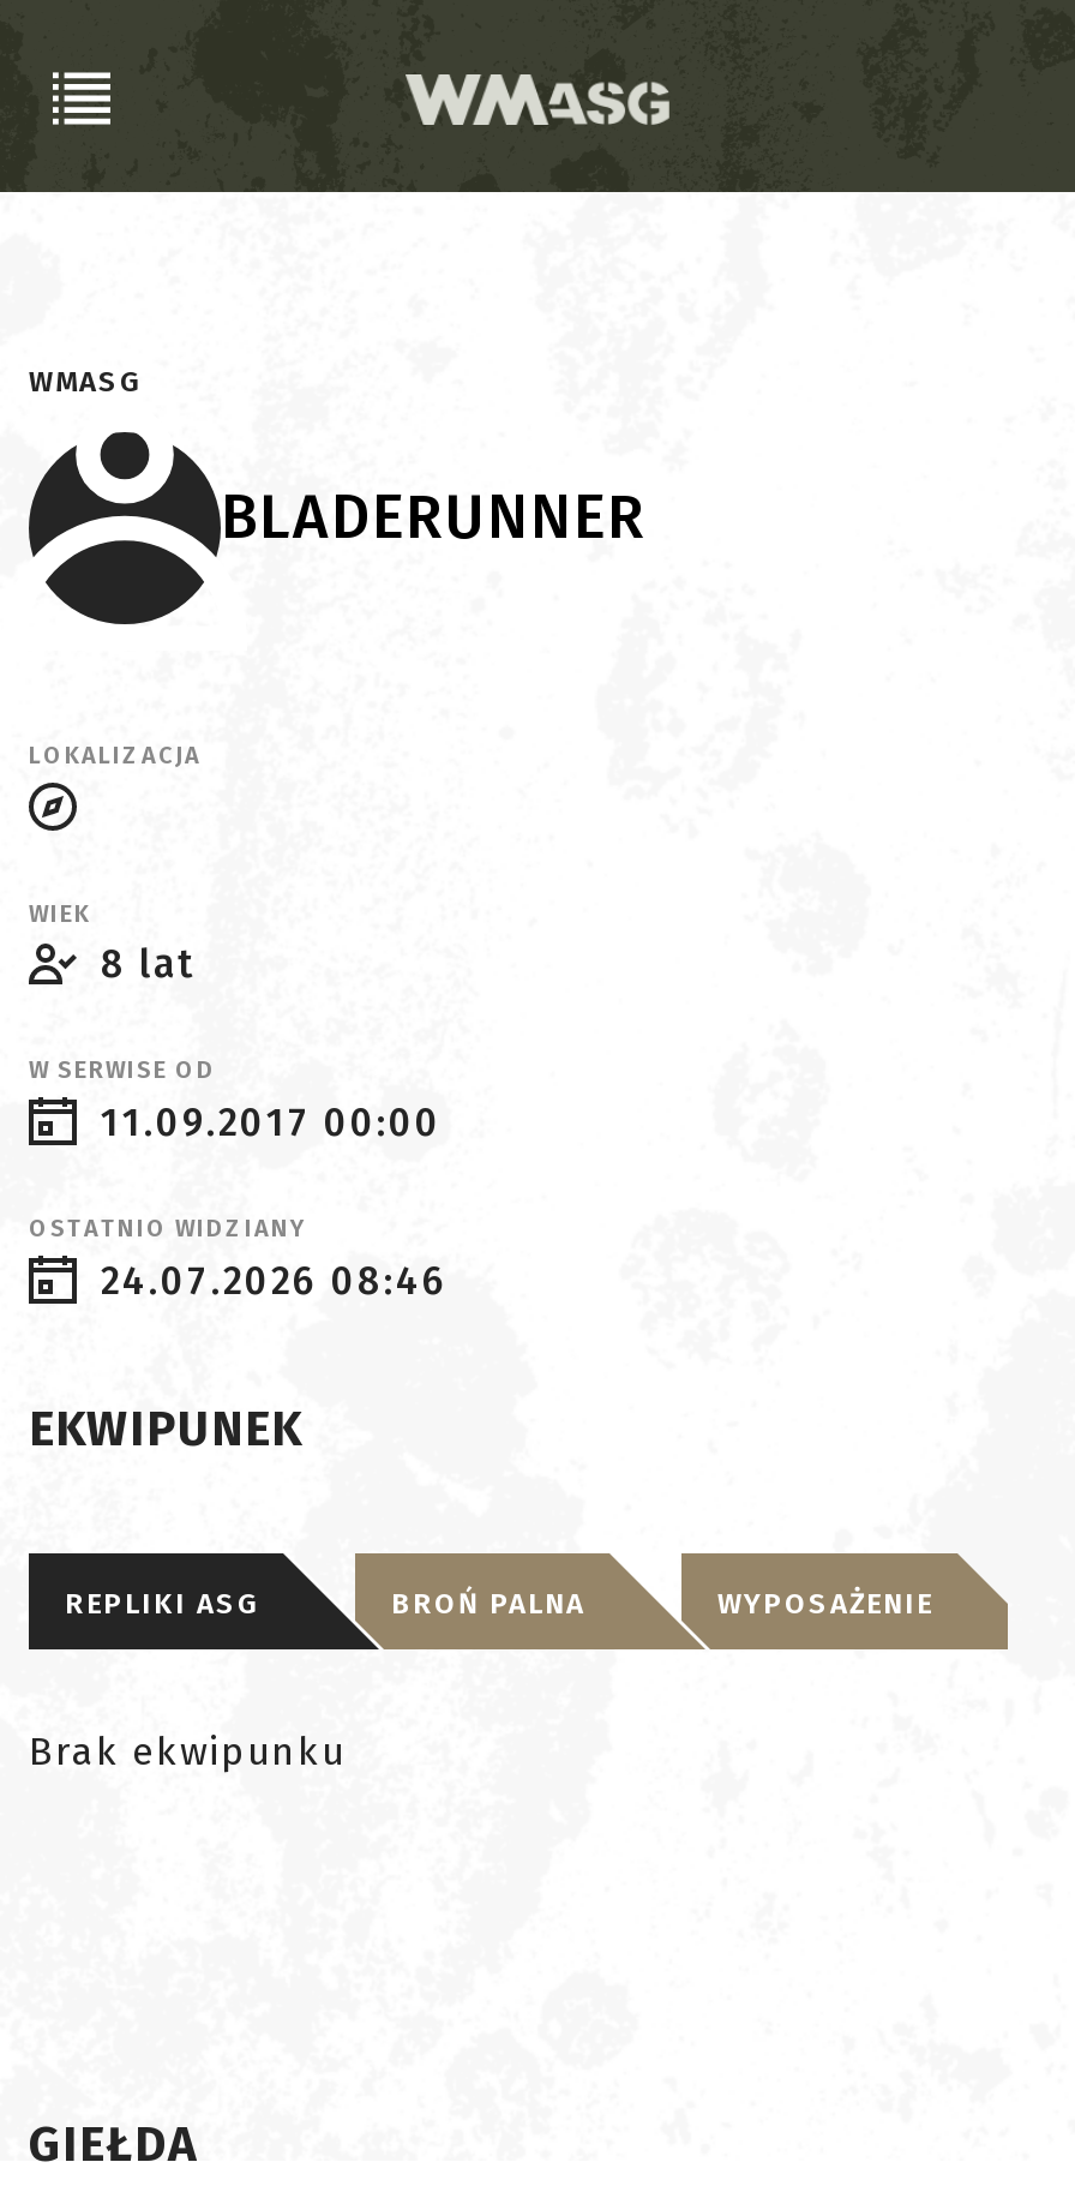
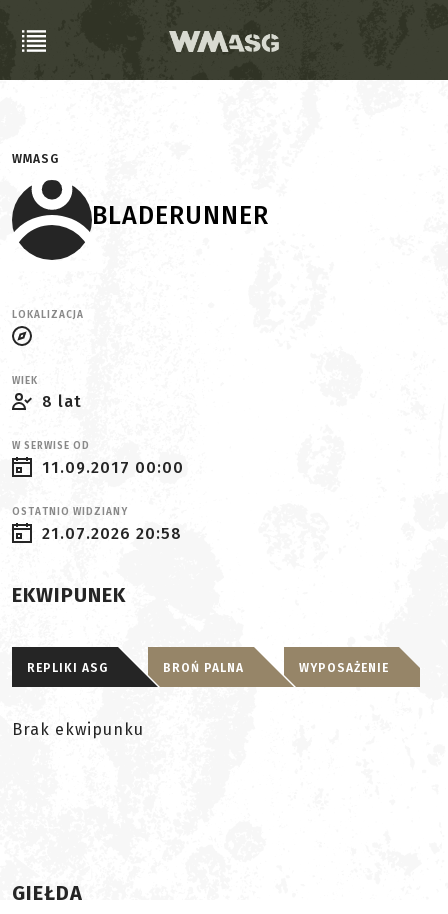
- 24.07.2026 08:46
+ 21.07.2026 20:58
